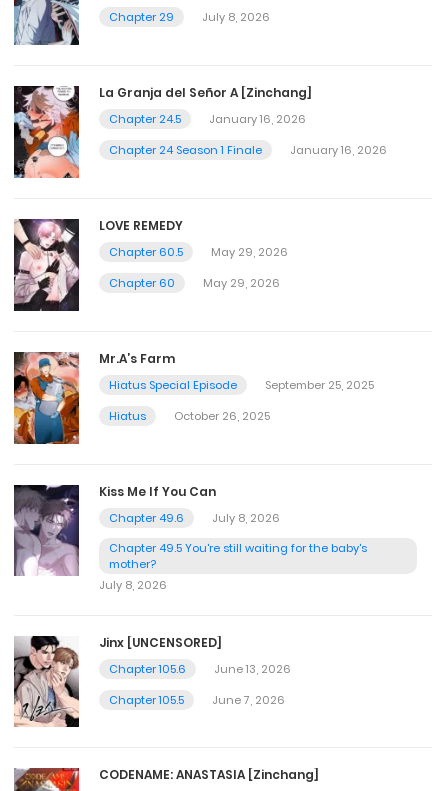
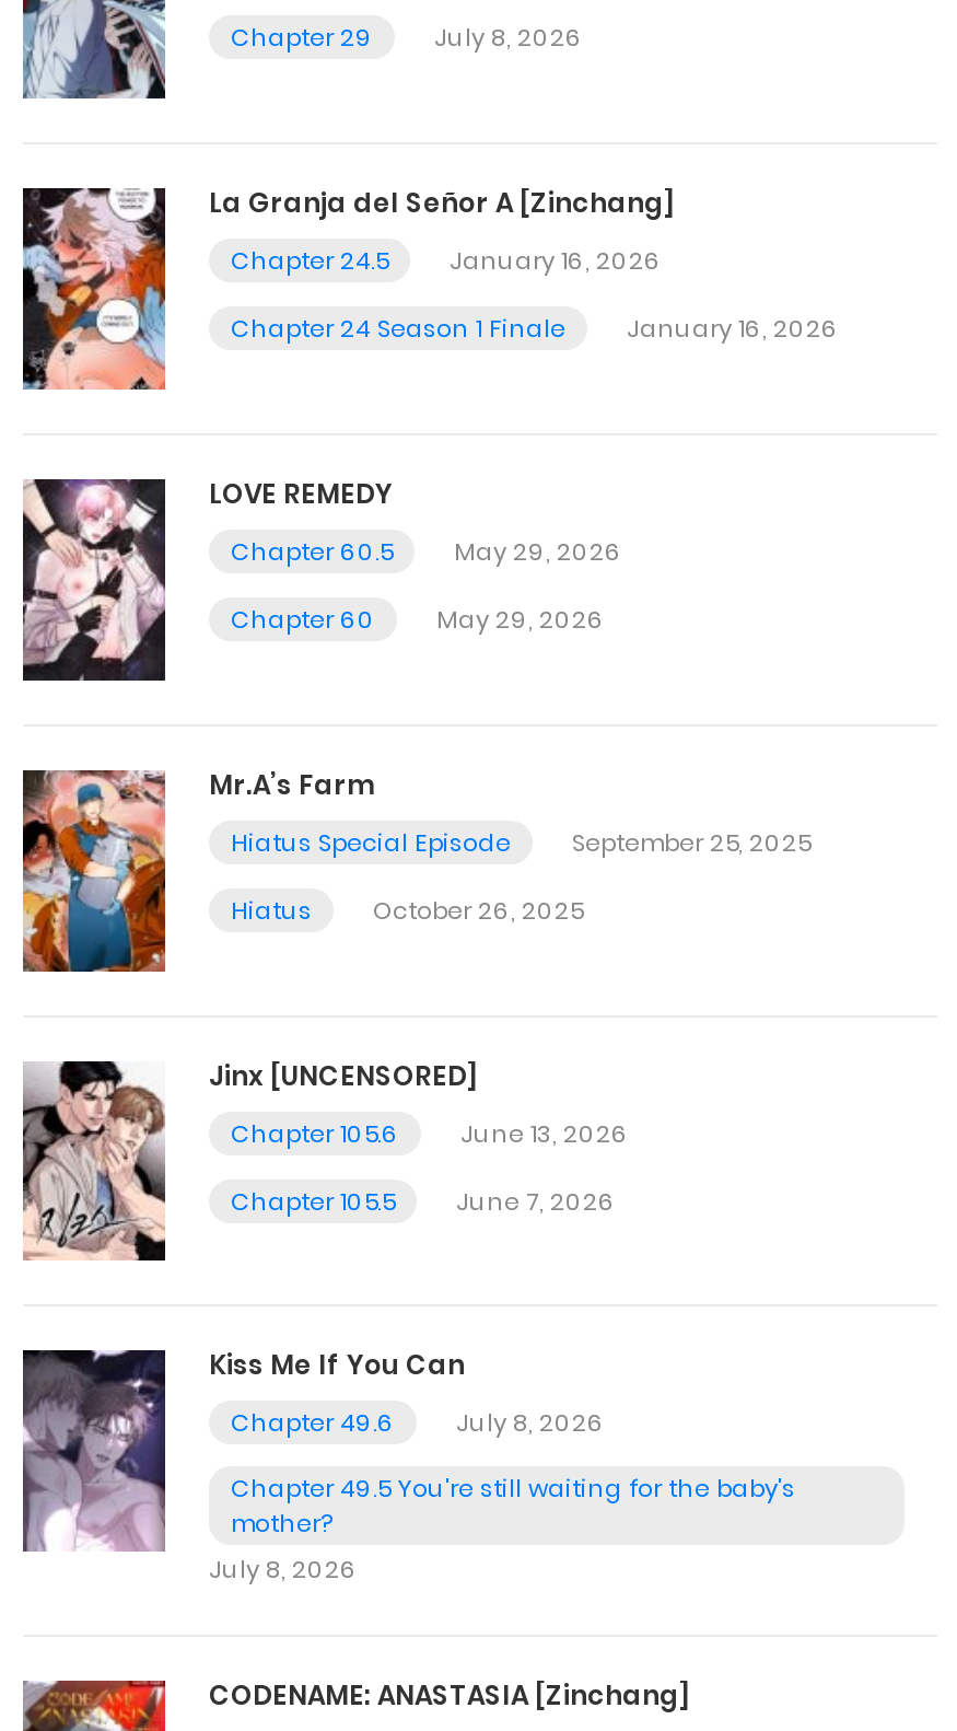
moved down: [image] | Kiss Me If You Can | Chapter 49.6 | July 8, 2026 | Chapter 49.5 You're still waiting for the baby's | mother? | July 8, 2026

moved up: [image] | Jinx [UNCENSORED] | Chapter 105.6 | June 13, 2026 | Chapter 105.5 | June 7, 2026
